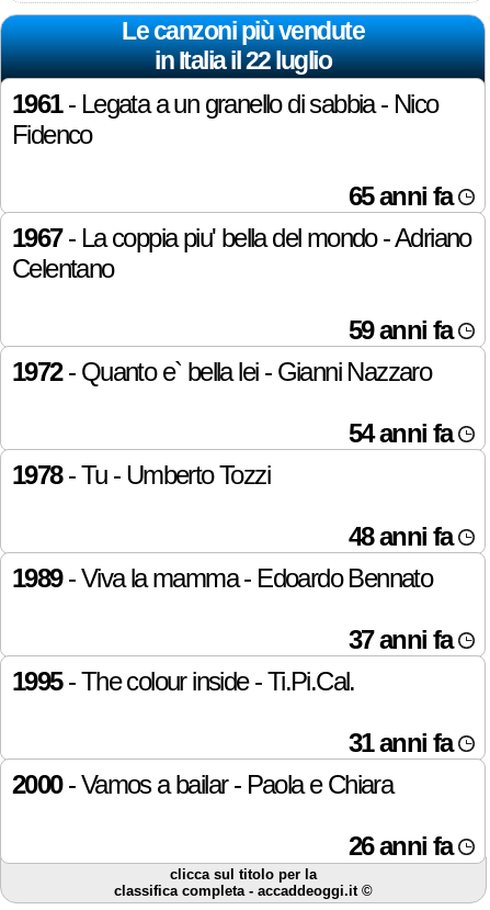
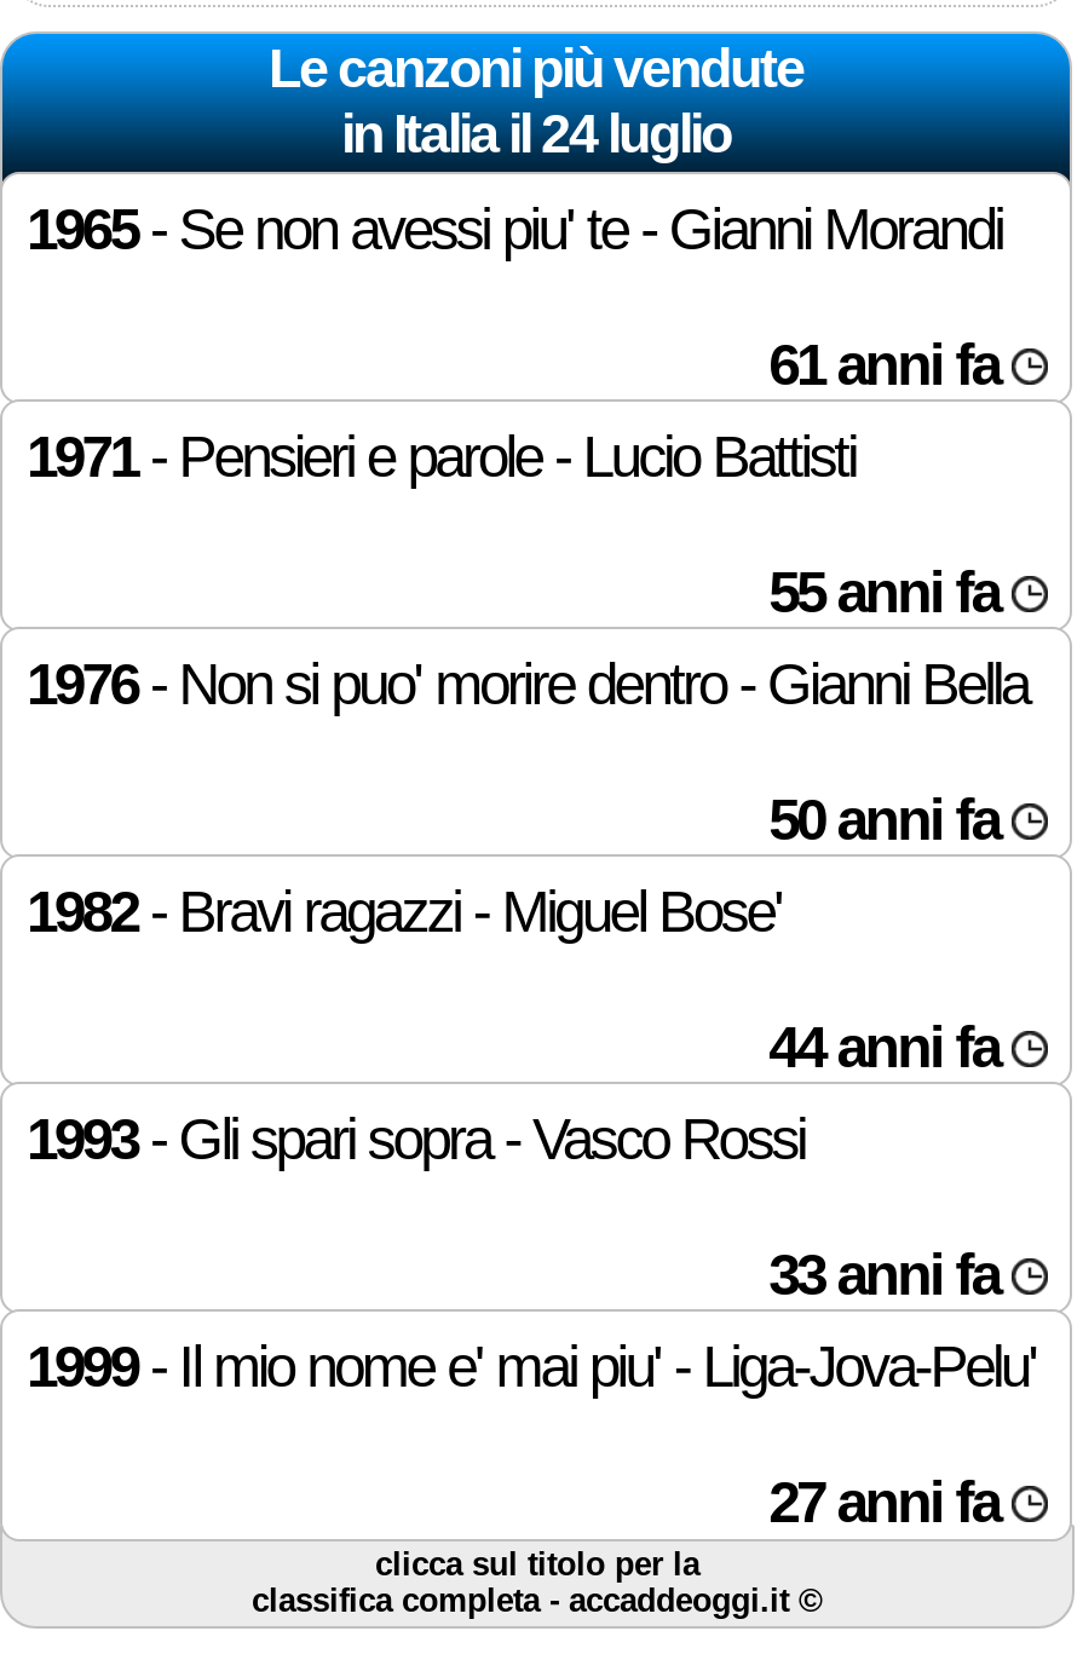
- in Italia il 22 luglio
- 1961 - Legata a un granello di sabbia - Nico
- Fidenco
- 65 anni fa
- 1967 - La coppia piu' bella del mondo - Adriano
- Celentano
- 59 anni fa
- 1972 - Quanto e` bella lei - Gianni Nazzaro
- 54 anni fa
- 1978 - Tu - Umberto Tozzi
- 48 anni fa
- 1989 - Viva la mamma - Edoardo Bennato
- 37 anni fa
- 1995 - The colour inside - Ti.Pi.Cal.
- 31 anni fa
- 2000 - Vamos a bailar - Paola e Chiara
- 26 anni fa
+ in Italia il 24 luglio
+ 1965 - Se non avessi piu' te - Gianni Morandi
+ 61 anni fa
+ 1971 - Pensieri e parole - Lucio Battisti
+ 55 anni fa
+ 1976 - Non si puo' morire dentro - Gianni Bella
+ 50 anni fa
+ 1982 - Bravi ragazzi - Miguel Bose'
+ 44 anni fa
+ 1993 - Gli spari sopra - Vasco Rossi
+ 33 anni fa
+ 1999 - Il mio nome e' mai piu' - Liga-Jova-Pelu'
+ 27 anni fa
